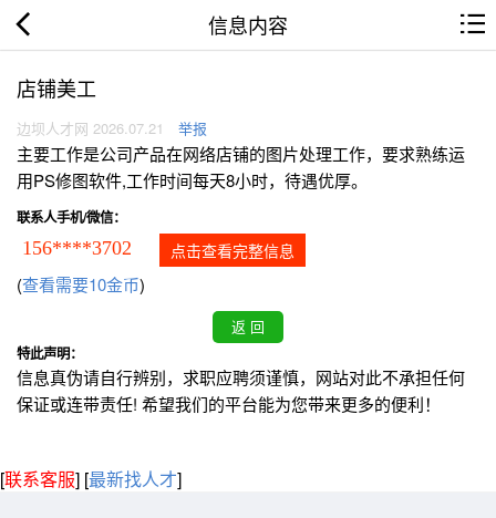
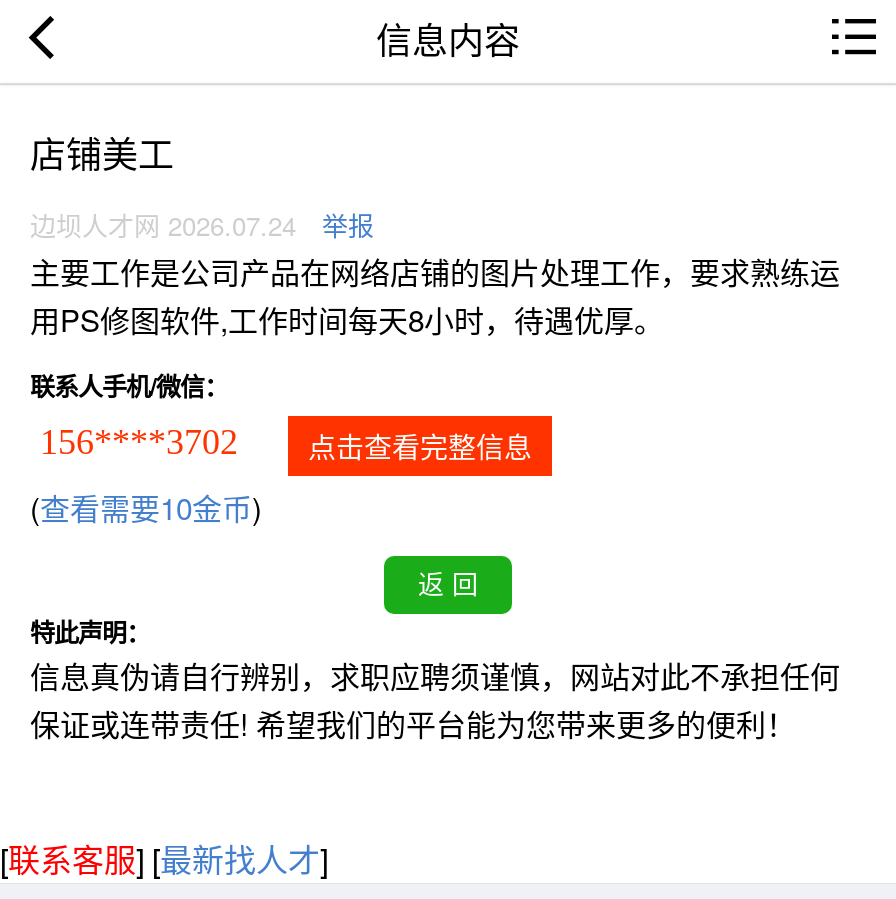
- 边坝人才网 2026.07.21 举报
+ 边坝人才网 2026.07.24 举报
